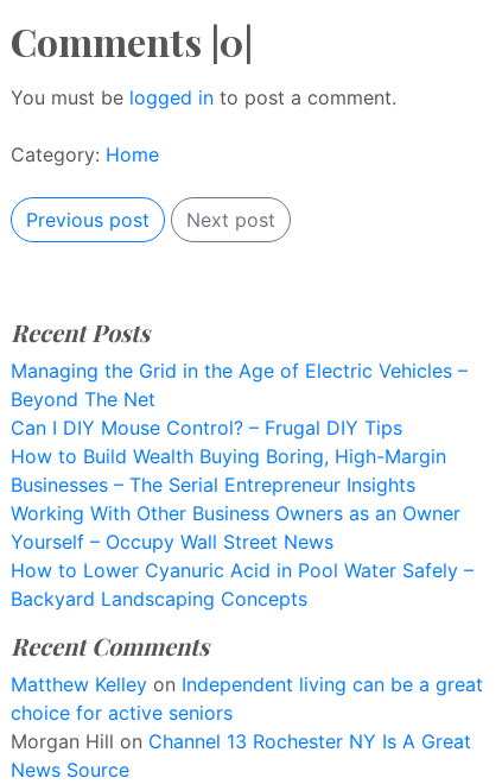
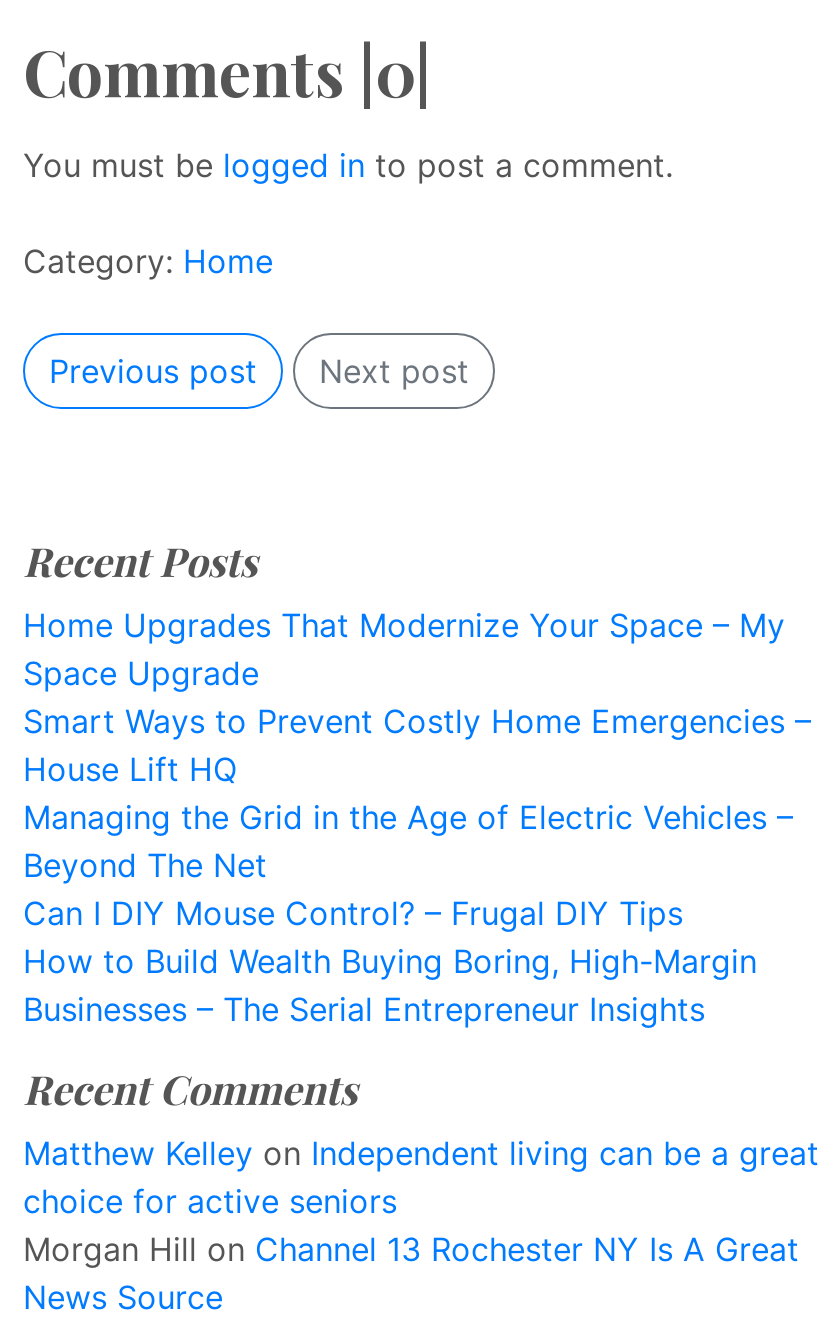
+ Home Upgrades That Modernize Your Space – My
+ Space Upgrade
+ Smart Ways to Prevent Costly Home Emergencies –
+ House Lift HQ

moved down: Managing the Grid in the Age of Electric Vehicles – | Beyond The Net | Can I DIY Mouse Control? – Frugal DIY Tips | How to Build Wealth Buying Boring, High-Margin | Businesses – The Serial Entrepreneur Insights

- Working With Other Business Owners as an Owner
- Yourself – Occupy Wall Street News
- How to Lower Cyanuric Acid in Pool Water Safely –
- Backyard Landscaping Concepts
